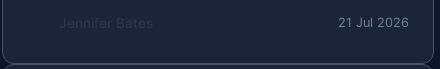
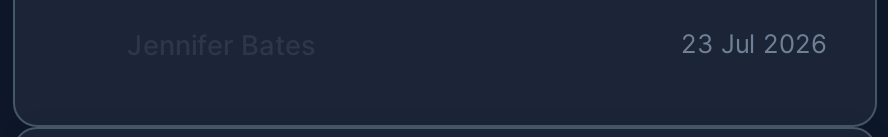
- 21 Jul 2026
+ 23 Jul 2026
